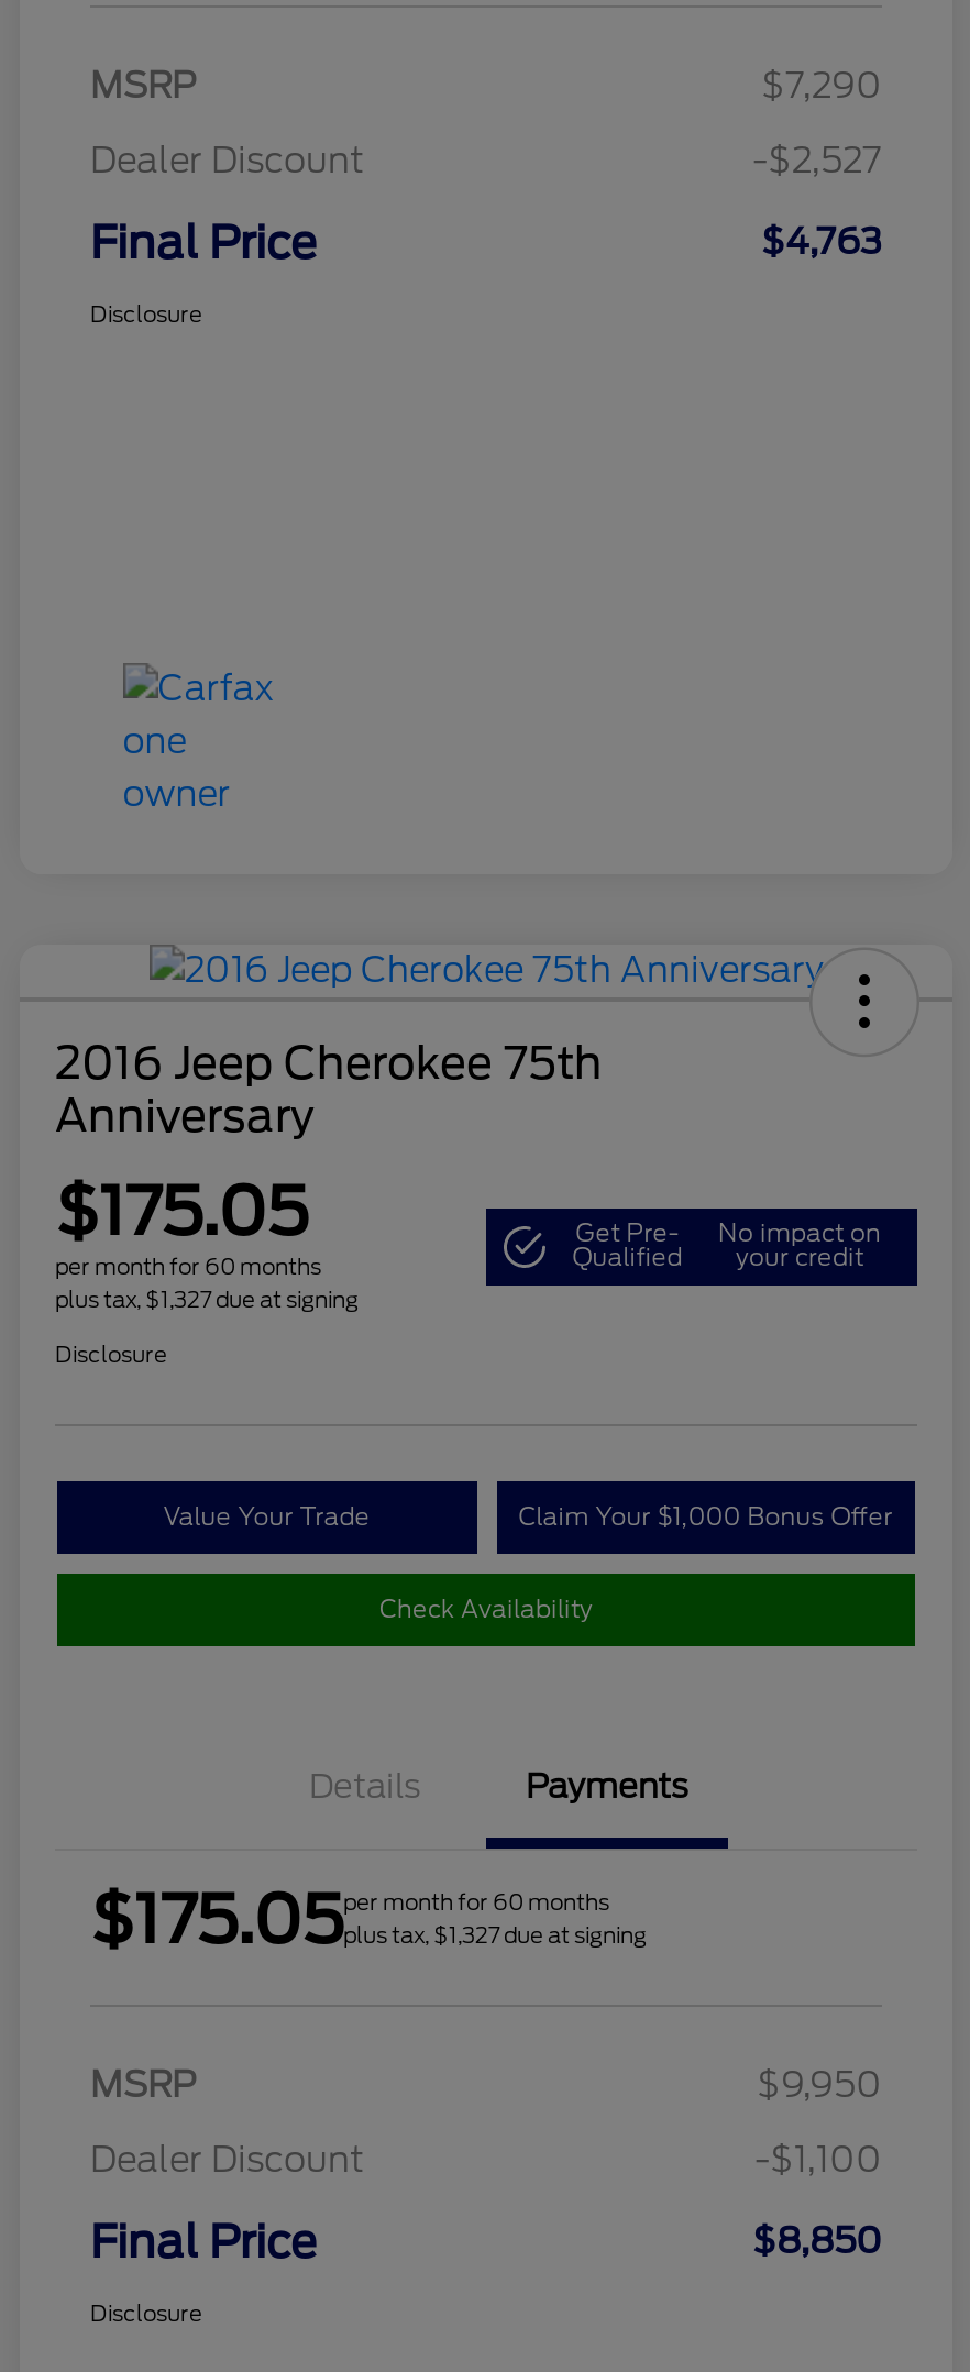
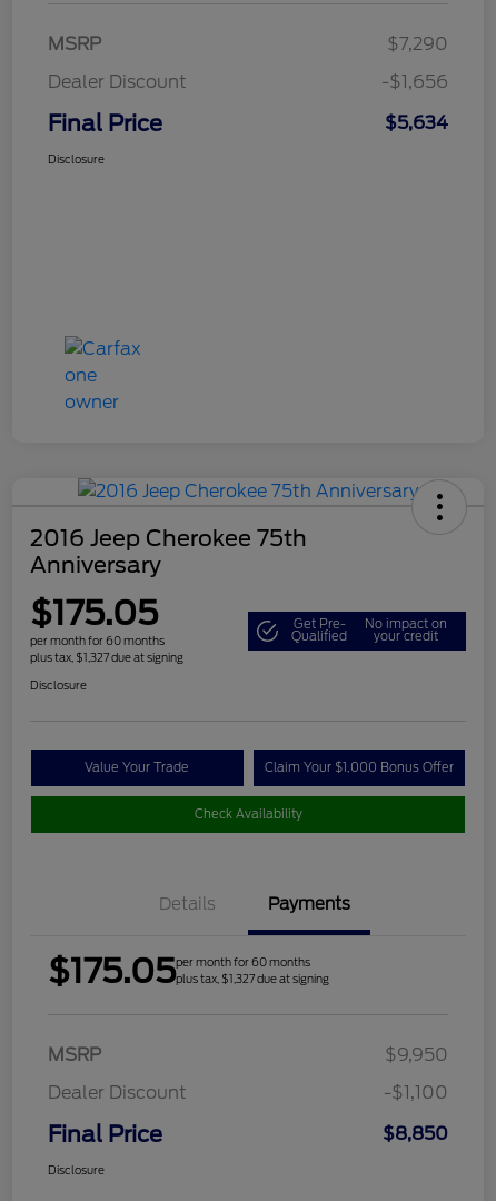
- -$2,527
+ -$1,656

- $4,763
+ $5,634
